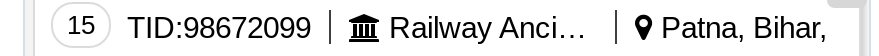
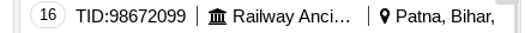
- 15 TID:98672099
+ 16 TID:98672099
